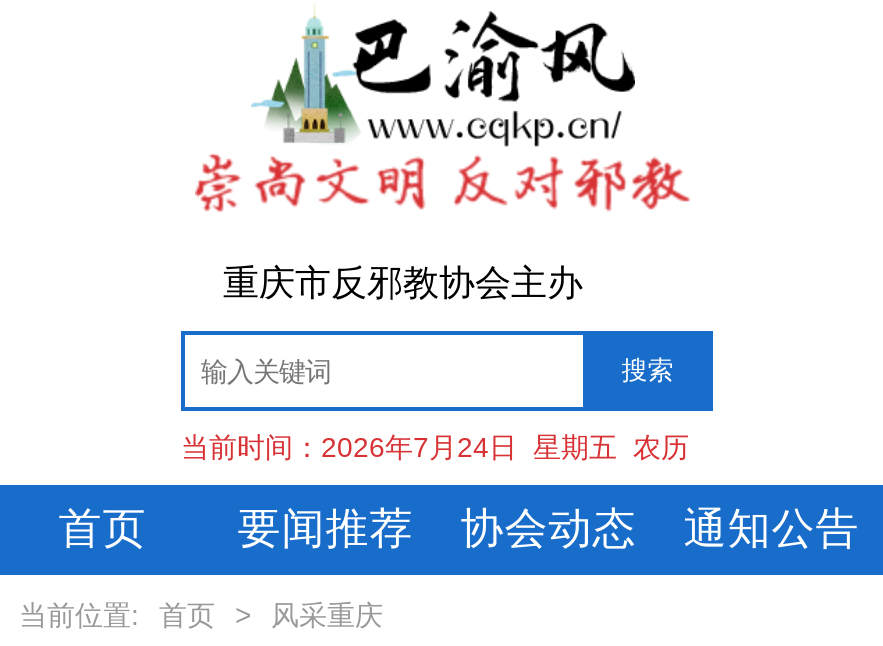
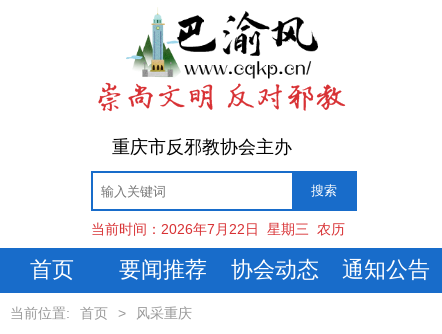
- 当前时间：2026年7月24日 星期五 农历
+ 当前时间：2026年7月22日 星期三 农历
